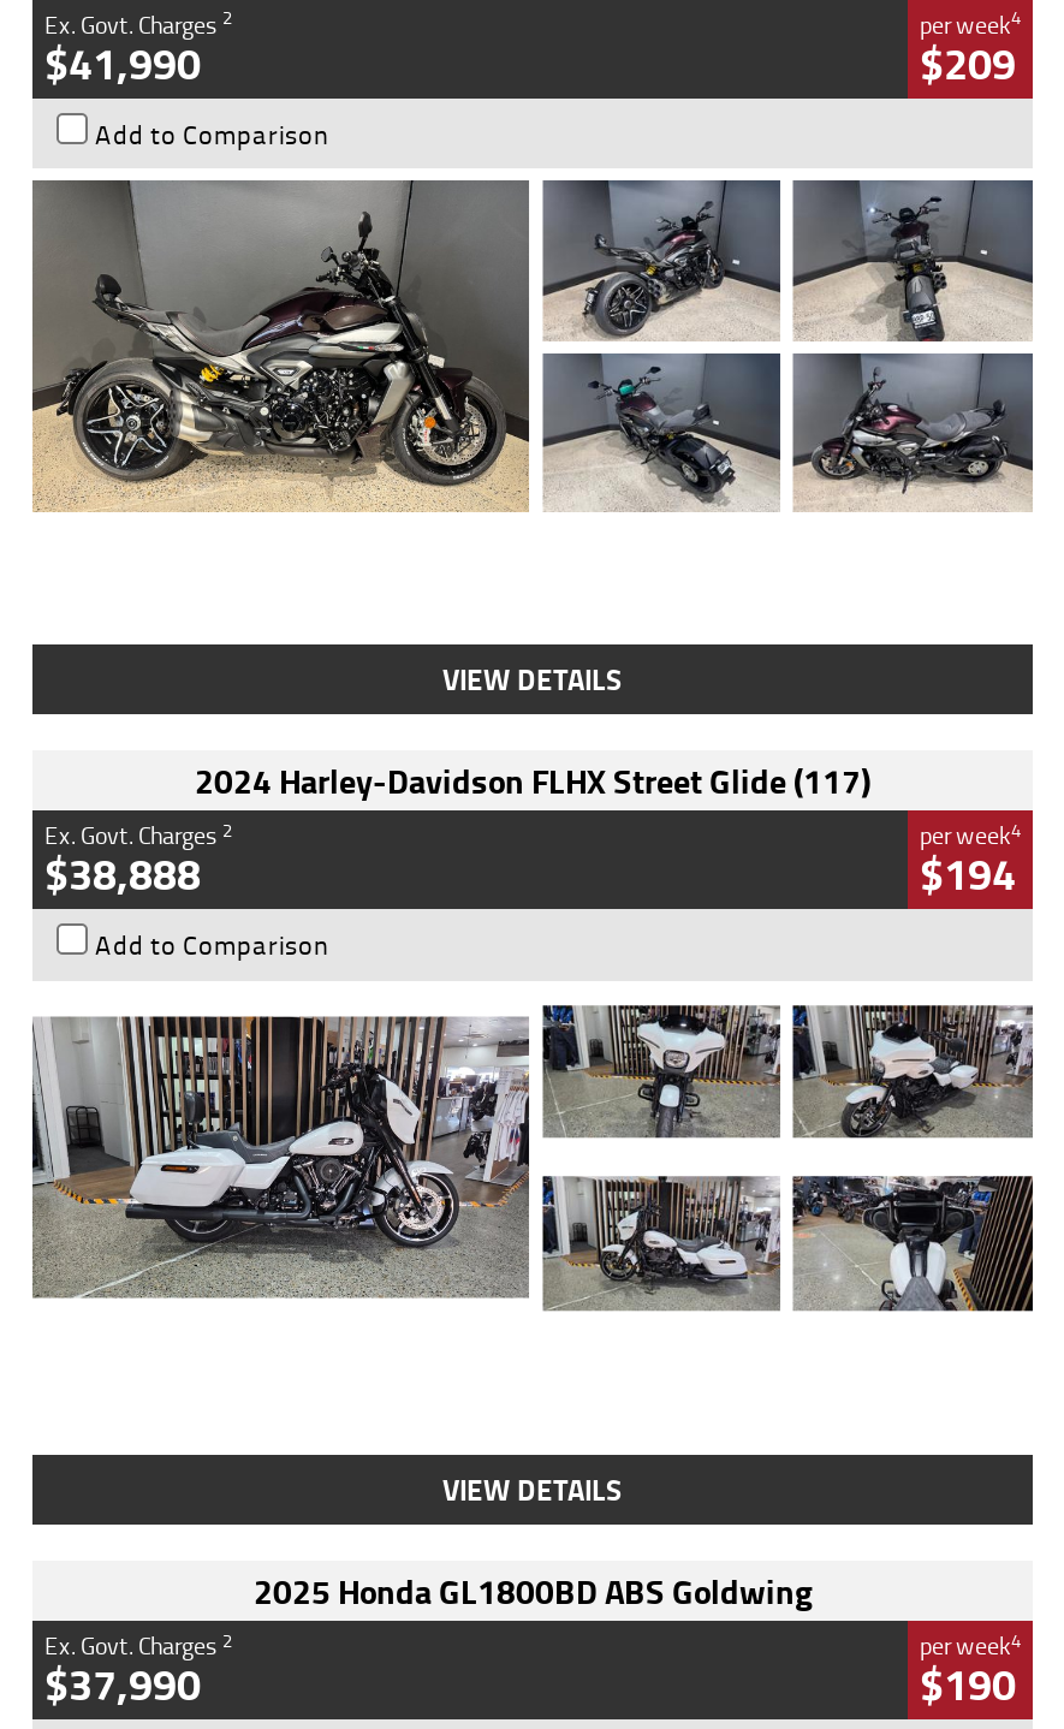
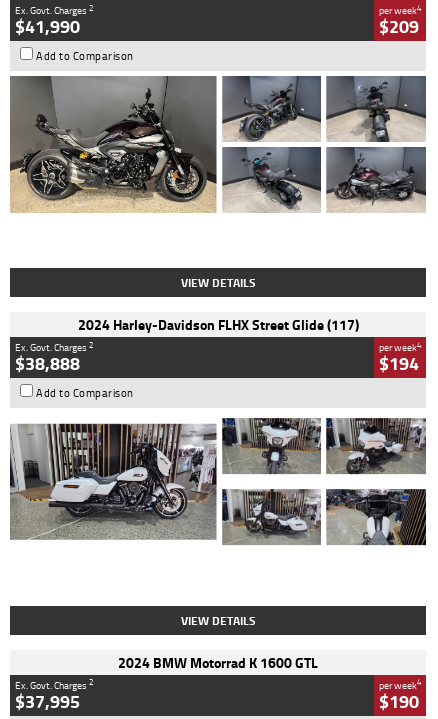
- 2025 Honda GL1800BD ABS Goldwing
+ 2024 BMW Motorrad K 1600 GTL

- $37,990
+ $37,995
